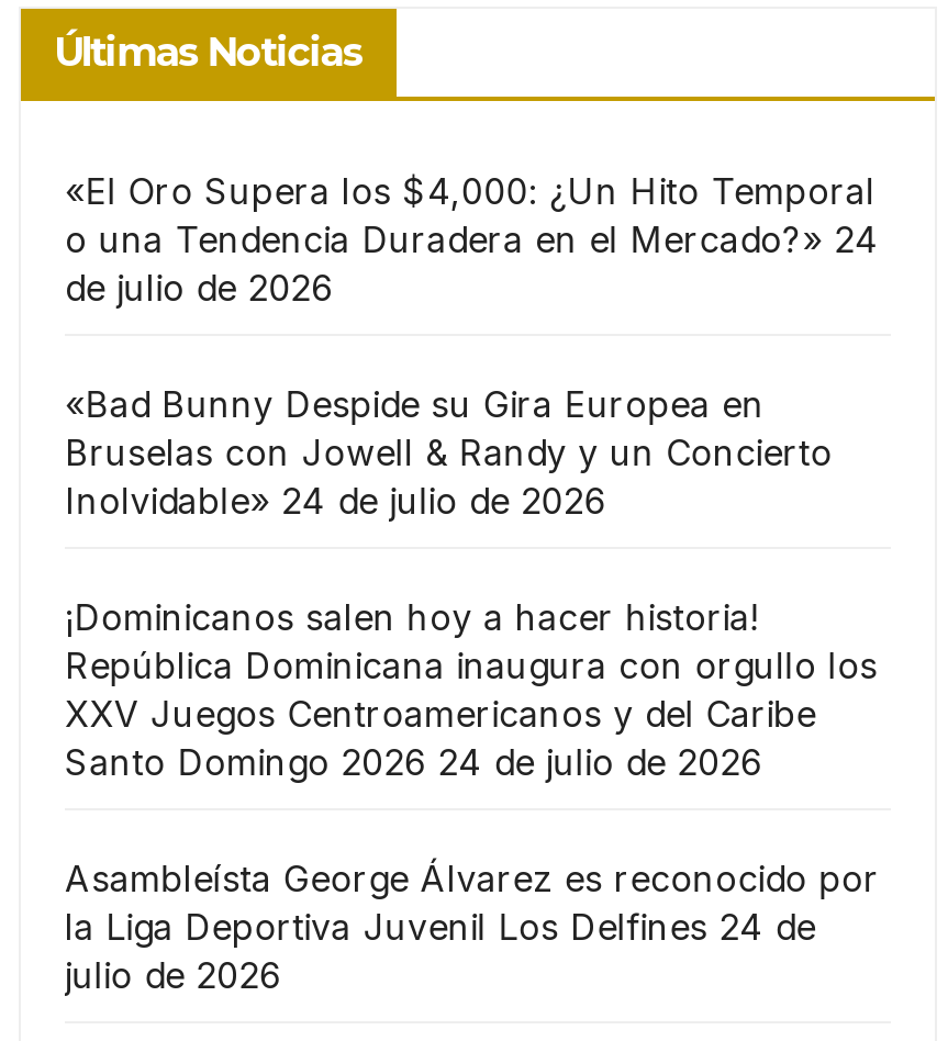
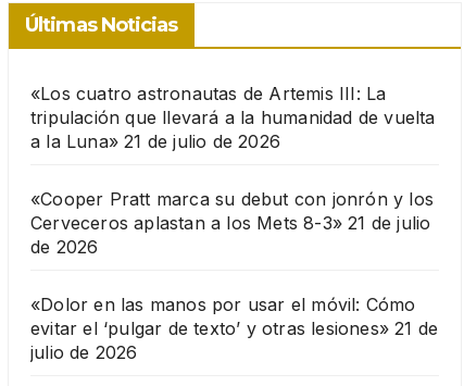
- «El Oro Supera los $4,000: ¿Un Hito Temporal
- o una Tendencia Duradera en el Mercado?» 24
- de julio de 2026
- «Bad Bunny Despide su Gira Europea en
- Bruselas con Jowell & Randy y un Concierto
- Inolvidable» 24 de julio de 2026
- ¡Dominicanos salen hoy a hacer historia!
- República Dominicana inaugura con orgullo los
- XXV Juegos Centroamericanos y del Caribe
- Santo Domingo 2026 24 de julio de 2026
- Asambleísta George Álvarez es reconocido por
- la Liga Deportiva Juvenil Los Delfines 24 de
+ «Los cuatro astronautas de Artemis III: La
+ tripulación que llevará a la humanidad de vuelta
+ a la Luna» 21 de julio de 2026
+ «Cooper Pratt marca su debut con jonrón y los
+ Cerveceros aplastan a los Mets 8-3» 21 de julio
+ de 2026
+ «Dolor en las manos por usar el móvil: Cómo
+ evitar el ‘pulgar de texto’ y otras lesiones» 21 de
